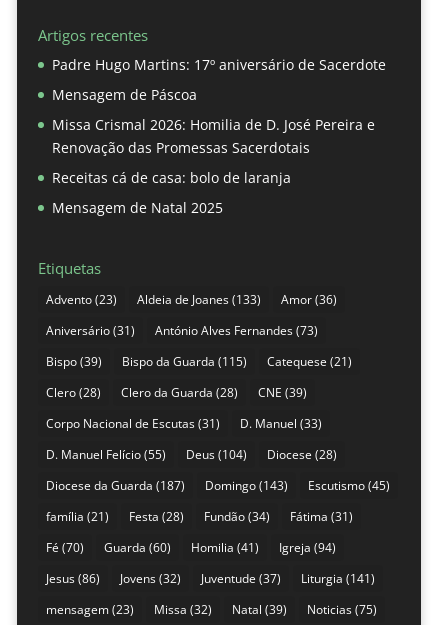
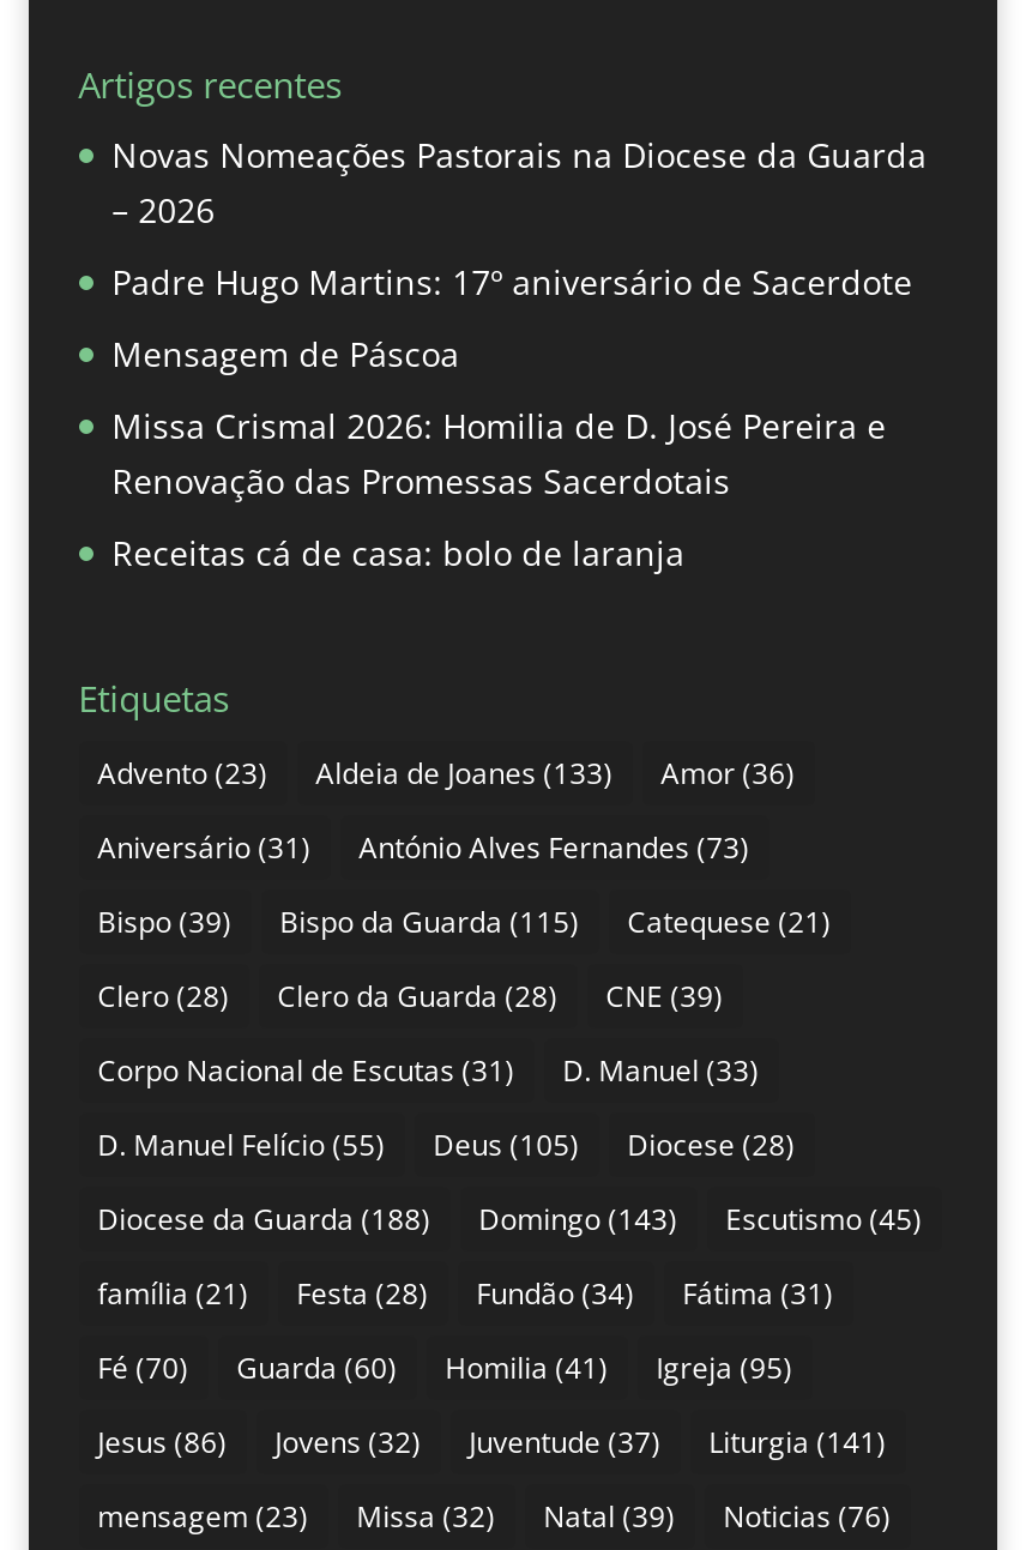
+ Novas Nomeações Pastorais na Diocese da Guarda
+ – 2026

moved down: Padre Hugo Martins: 17º aniversário de Sacerdote | Mensagem de Páscoa | Missa Crismal 2026: Homilia de D. José Pereira e | Renovação das Promessas Sacerdotais | Receitas cá de casa: bolo de laranja

- Mensagem de Natal 2025

- D. Manuel Felício (55) Deus (104) Diocese (28)
+ D. Manuel Felício (55) Deus (105) Diocese (28)

- Diocese da Guarda (187)
+ Diocese da Guarda (188)

- Fé (70) Guarda (60) Homilia (41) Igreja (94)
+ Fé (70) Guarda (60) Homilia (41) Igreja (95)

- mensagem (23) Missa (32) Natal (39) Noticias (75)
+ mensagem (23) Missa (32) Natal (39) Noticias (76)
